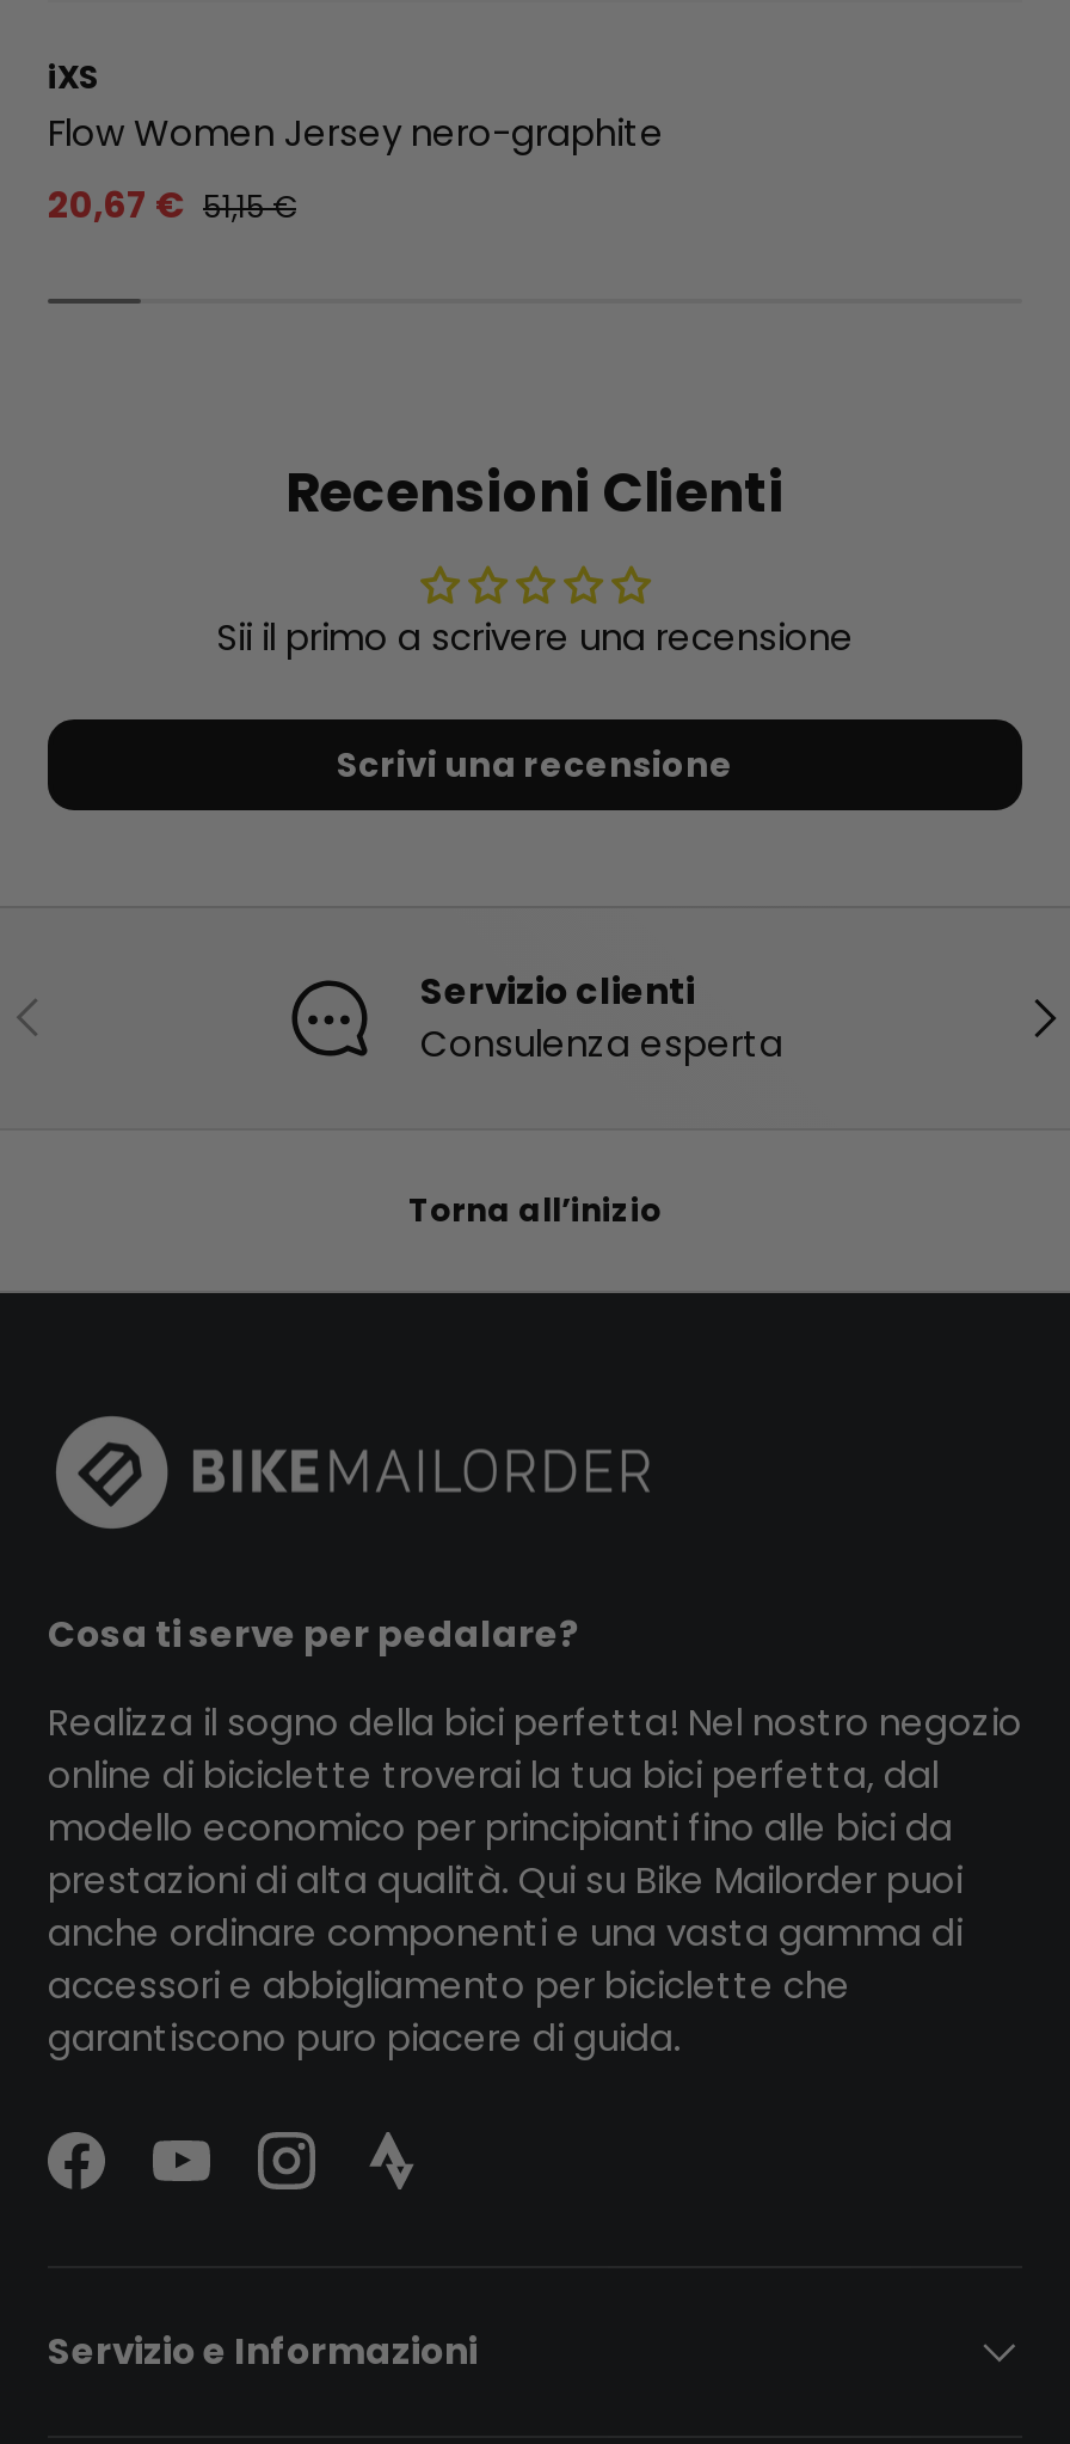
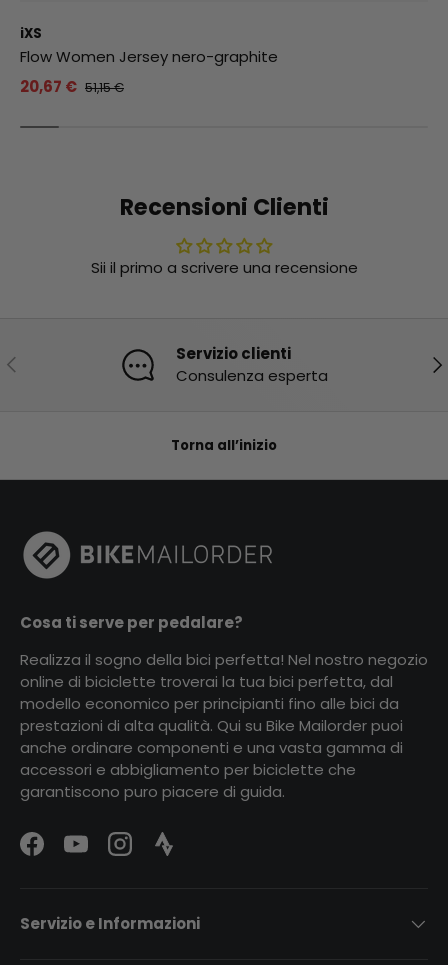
- Scrivi una recensione
